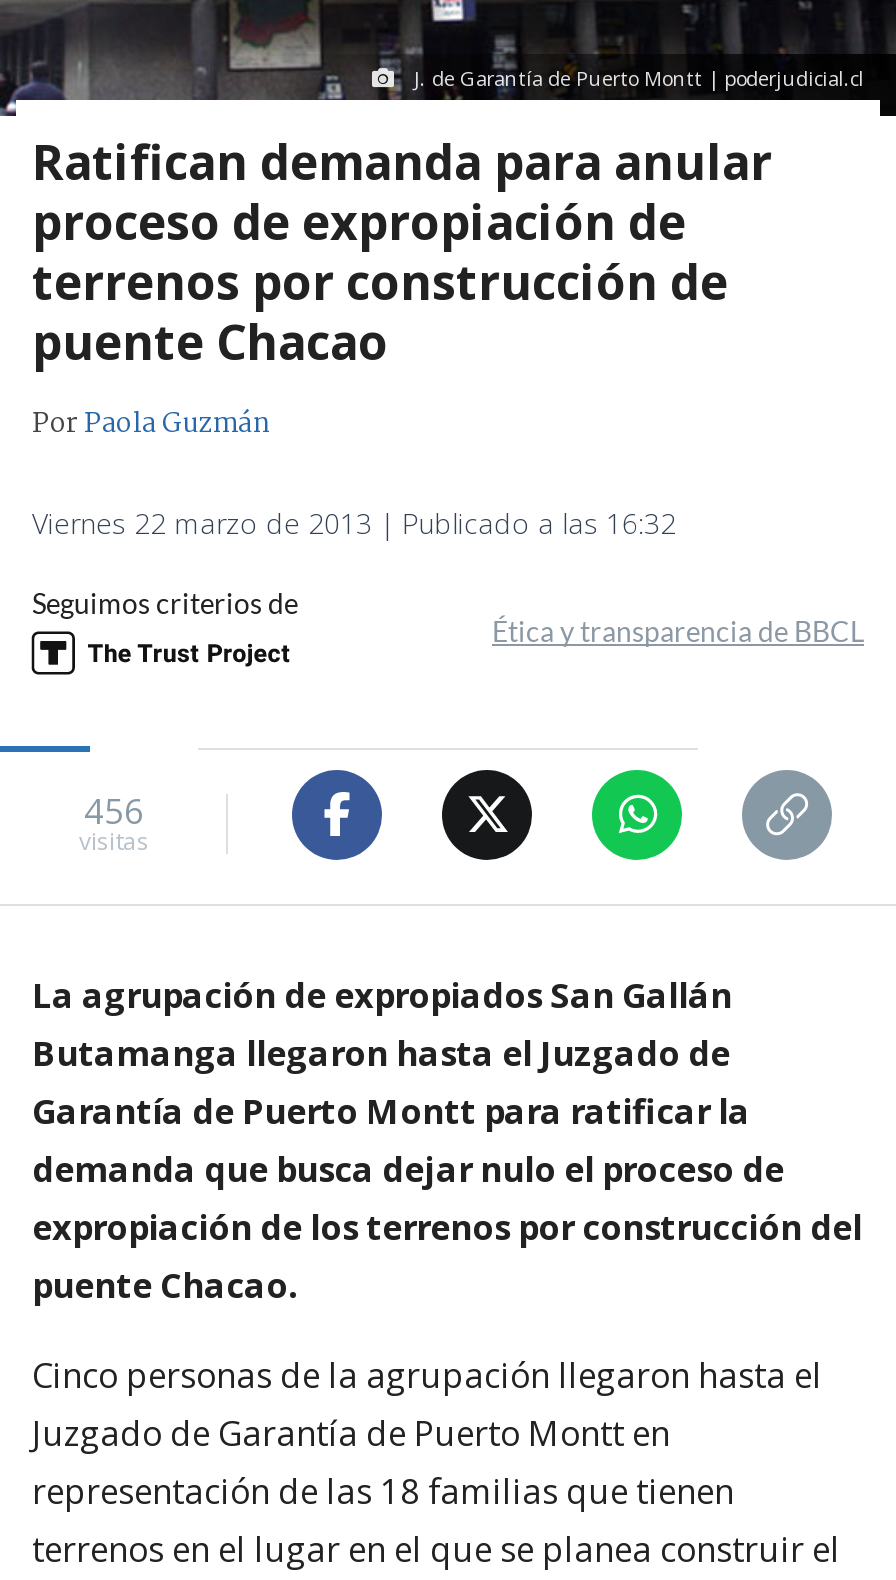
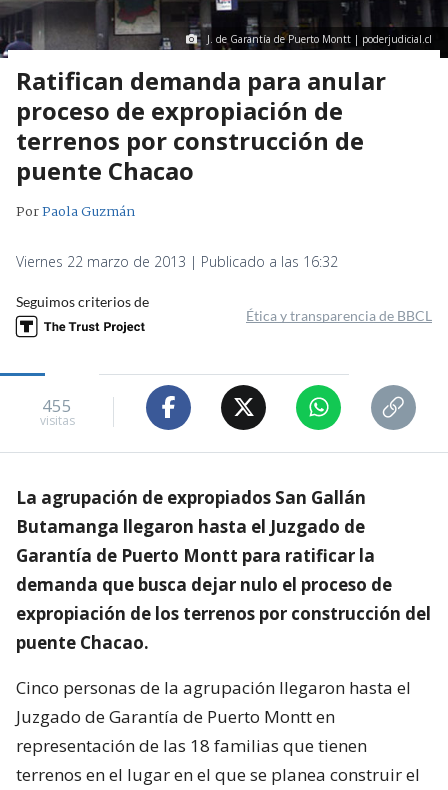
- 456
+ 455
